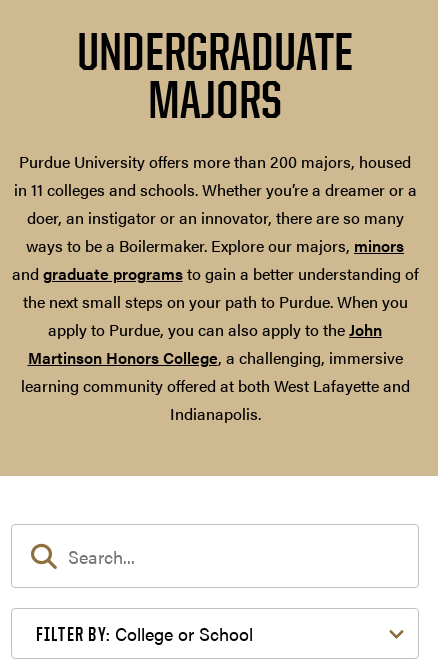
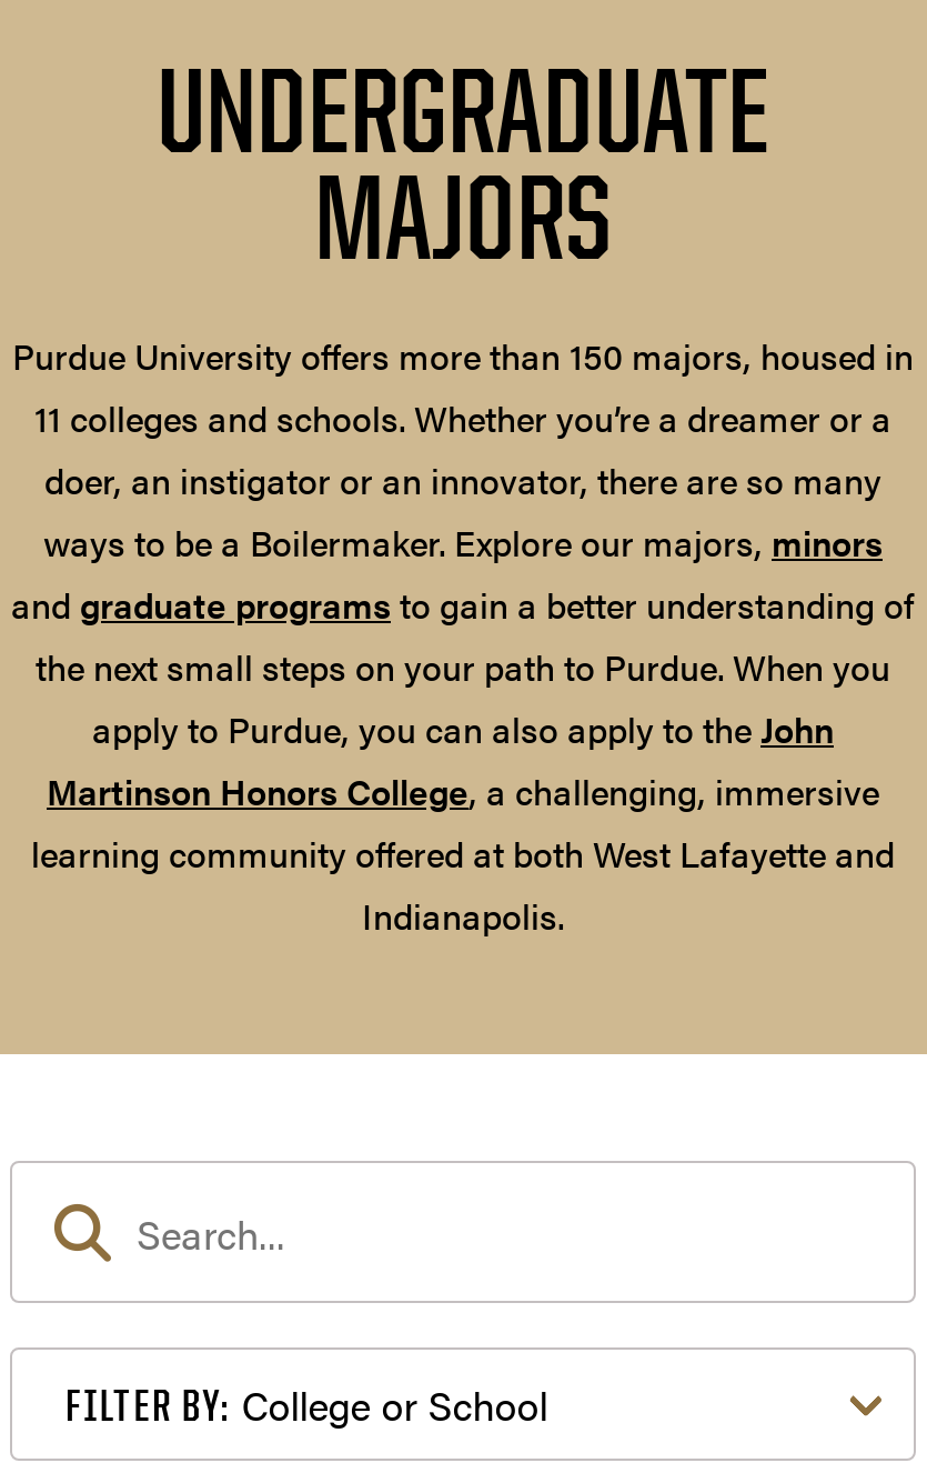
- Purdue University offers more than 200 majors, housed
- in 11 colleges and schools. Whether you’re a dreamer or a
+ Purdue University offers more than 150 majors, housed in
+ 11 colleges and schools. Whether you’re a dreamer or a
